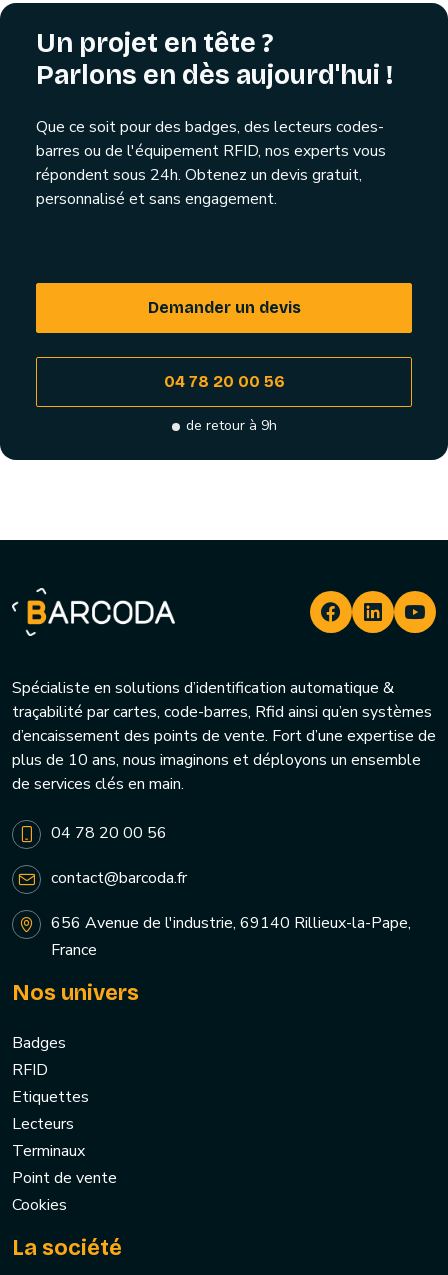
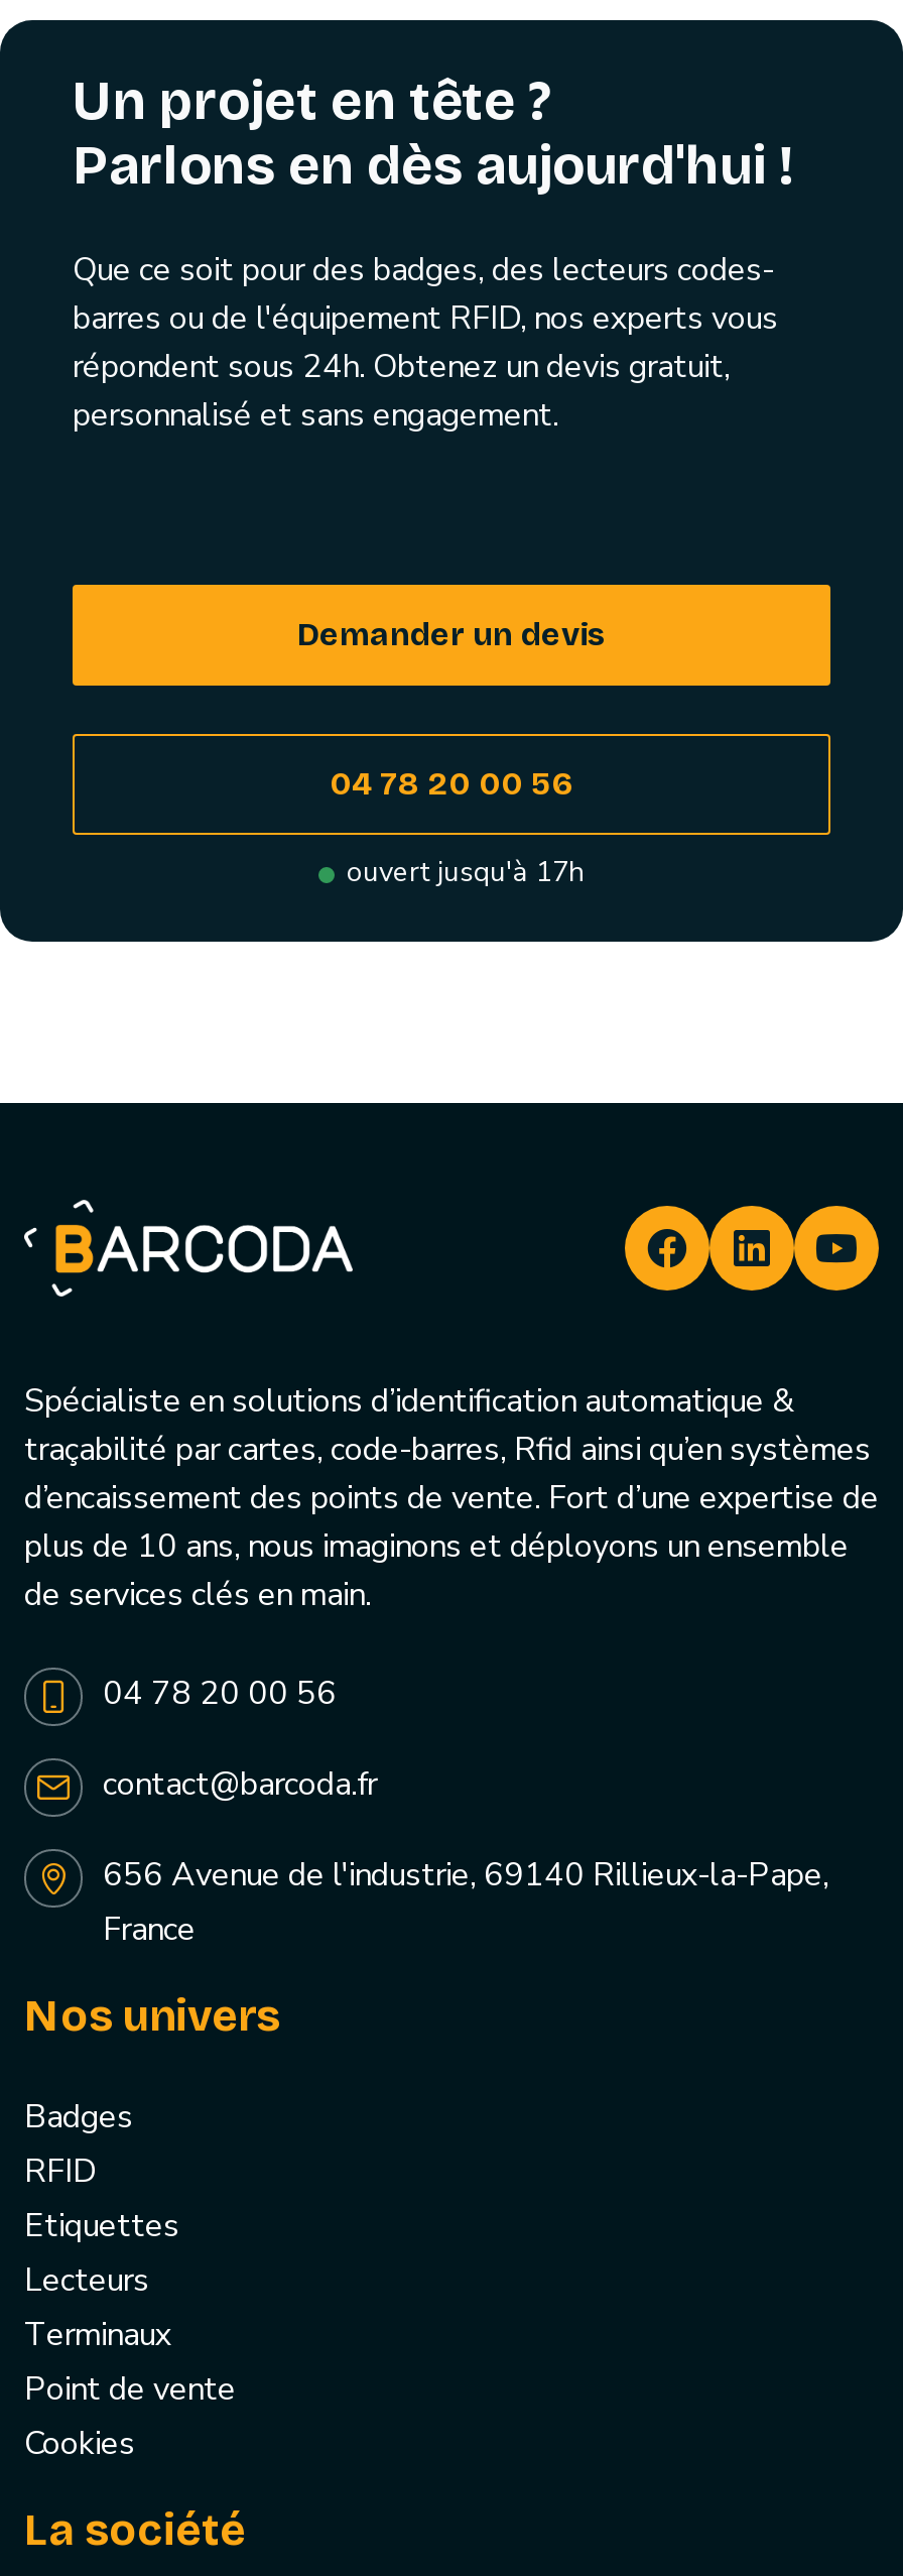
- de retour à 9h
+ ouvert jusqu'à 17h
